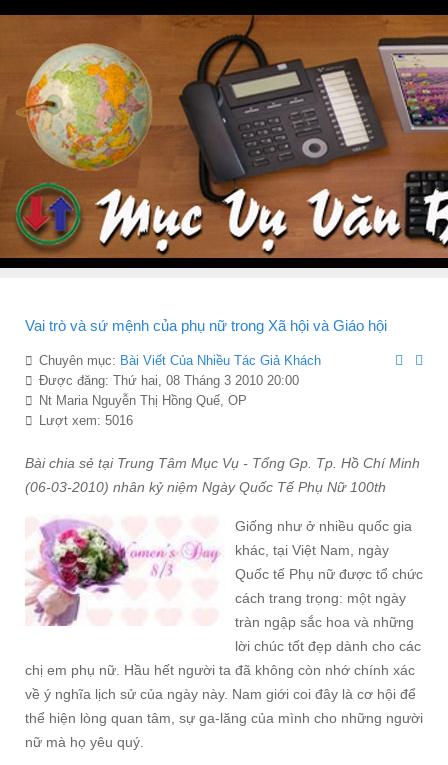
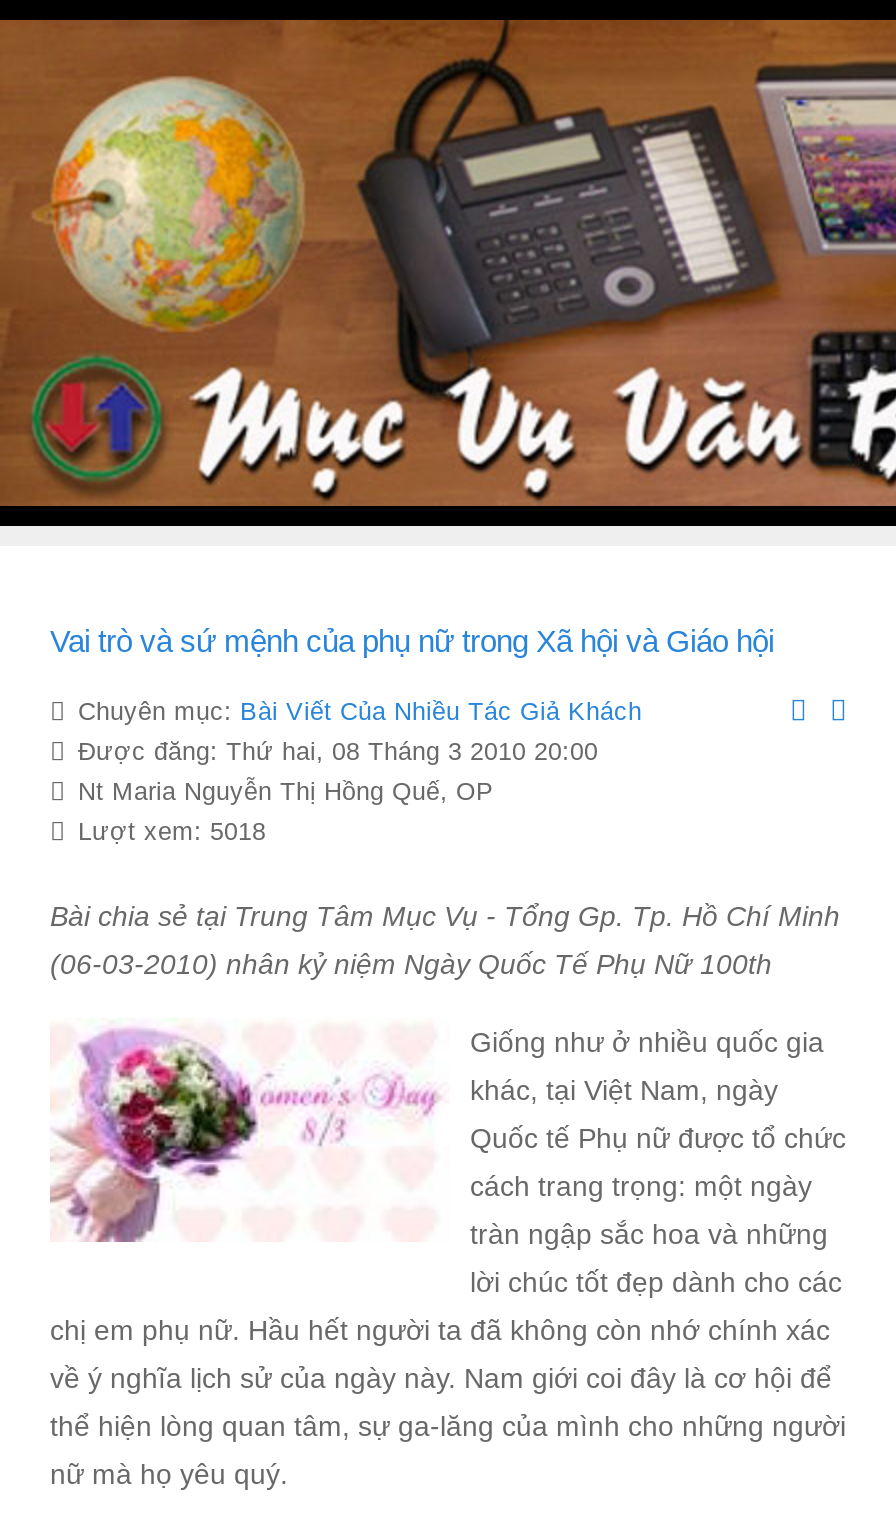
- Lượt xem: 5016
+ Lượt xem: 5018
